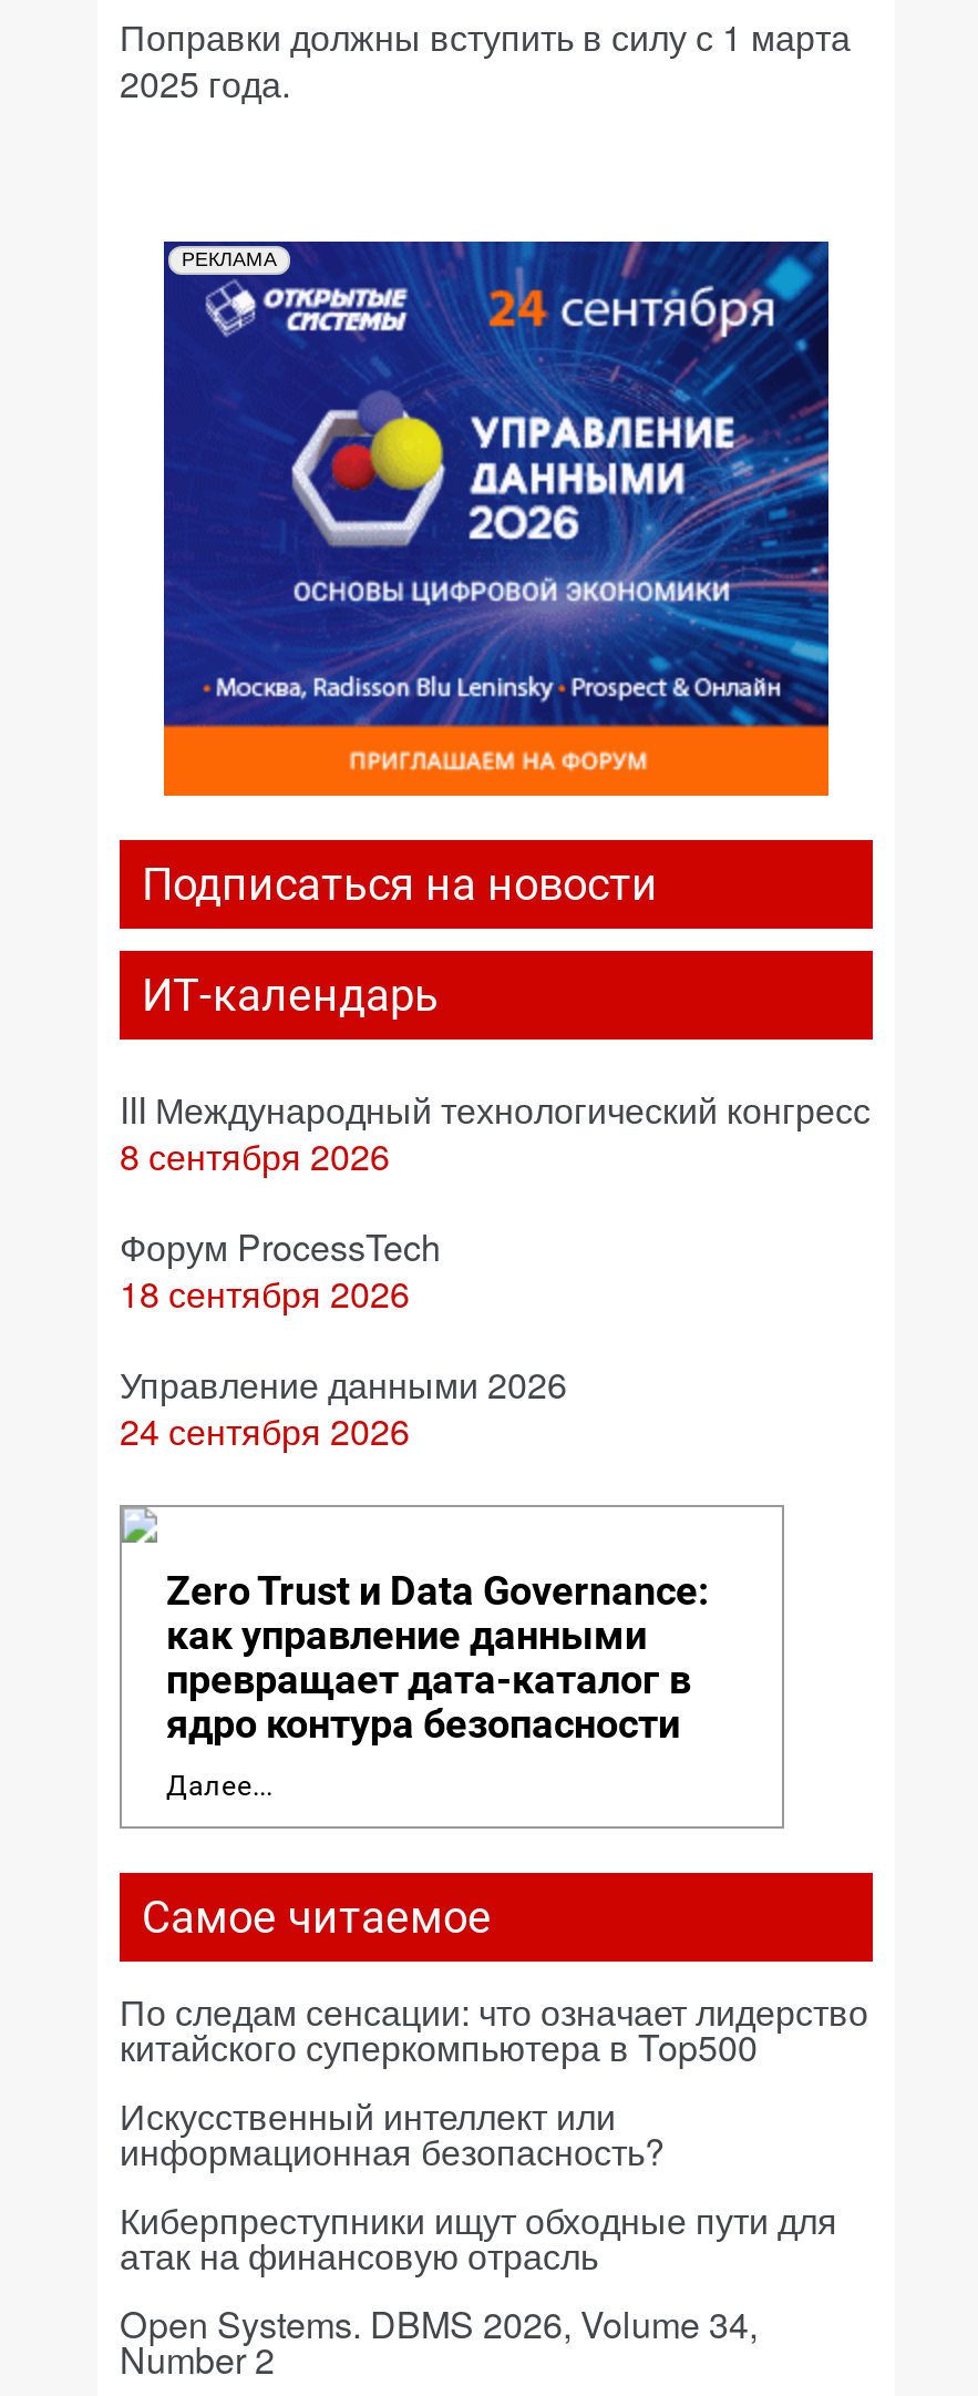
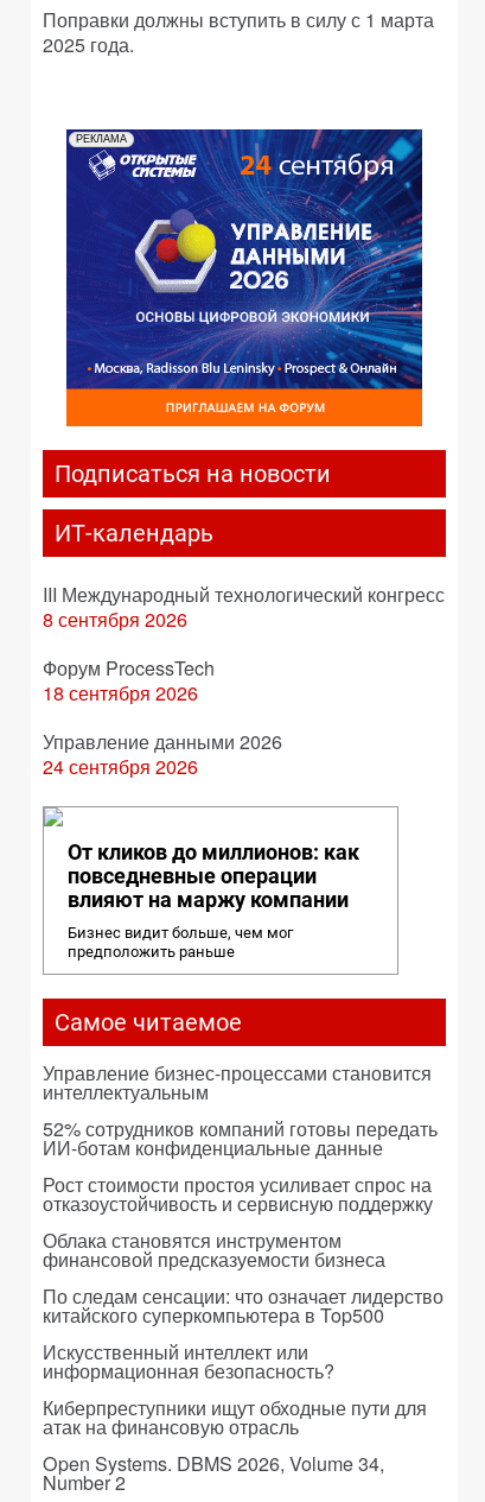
- Zero Trust и Data Governance:
- как управление данными
- превращает дата-каталог в
- ядро контура безопасности
+ От кликов до миллионов: как
+ повседневные операции
+ влияют на маржу компании

- Далее...
+ Бизнес видит больше, чем мог
+ предположить раньше

+ Управление бизнес-процессами становится
+ интеллектуальным
+ 52% сотрудников компаний готовы передать
+ ИИ-ботам конфиденциальные данные
+ Рост стоимости простоя усиливает спрос на
+ отказоустойчивость и сервисную поддержку
+ Облака становятся инструментом
+ финансовой предсказуемости бизнеса
